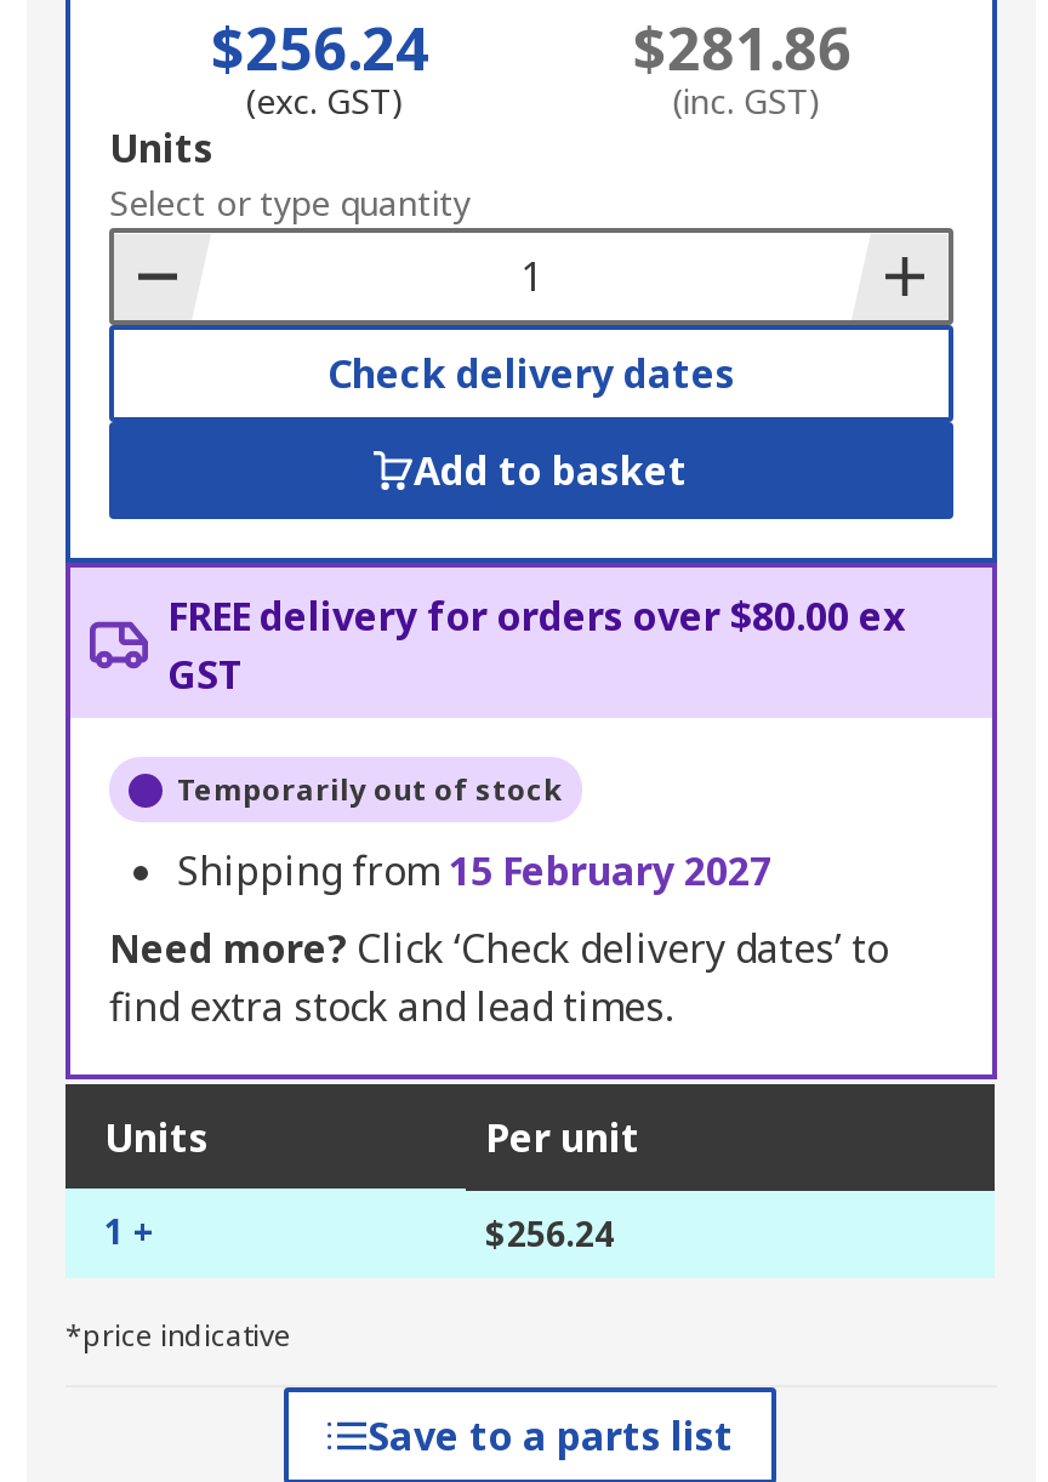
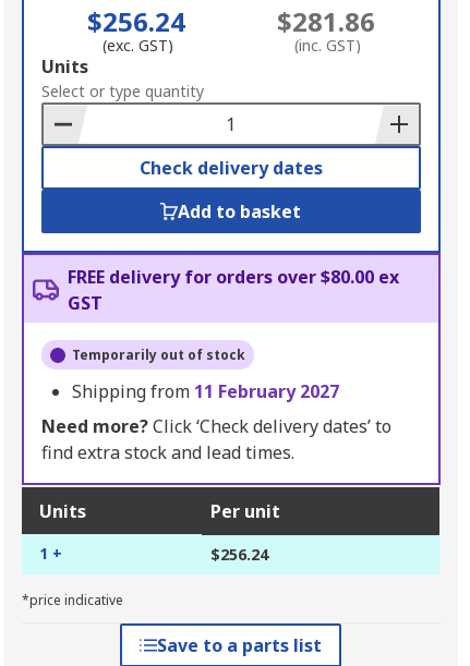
- Shipping from 15 February 2027
+ Shipping from 11 February 2027
